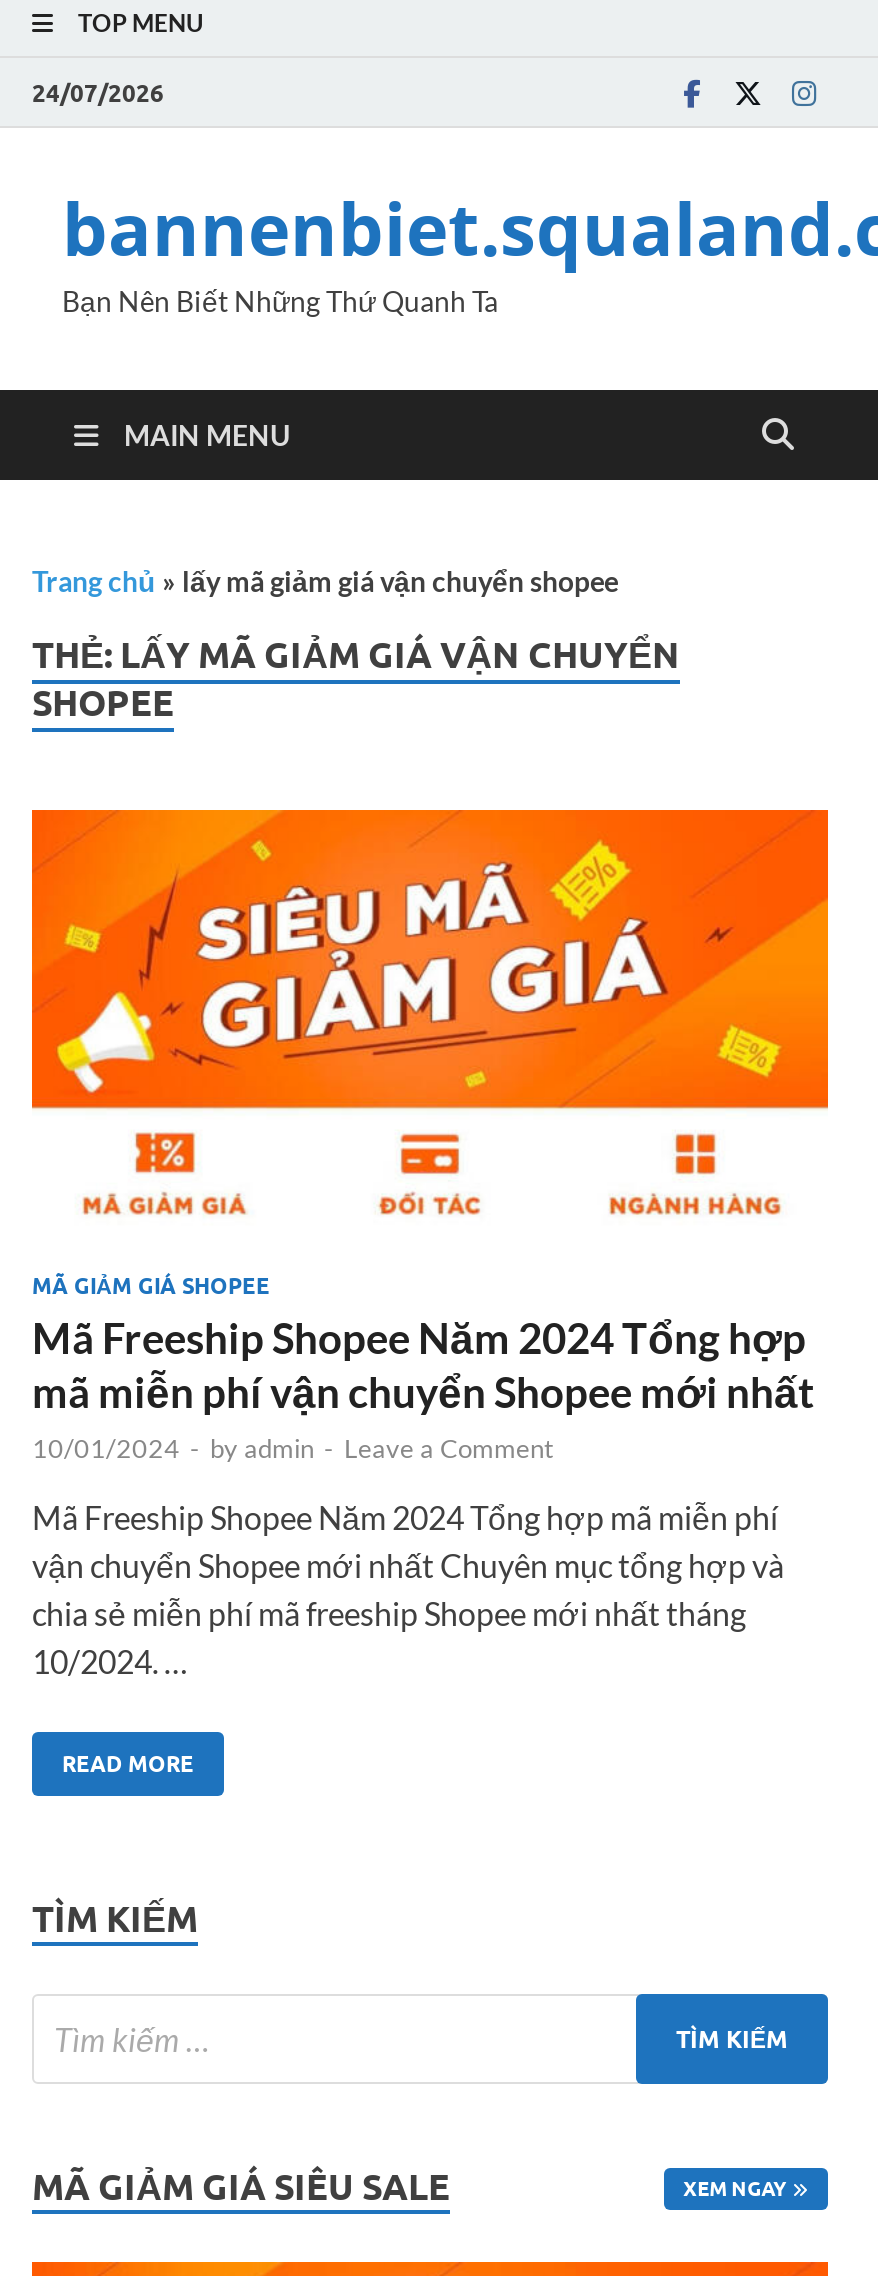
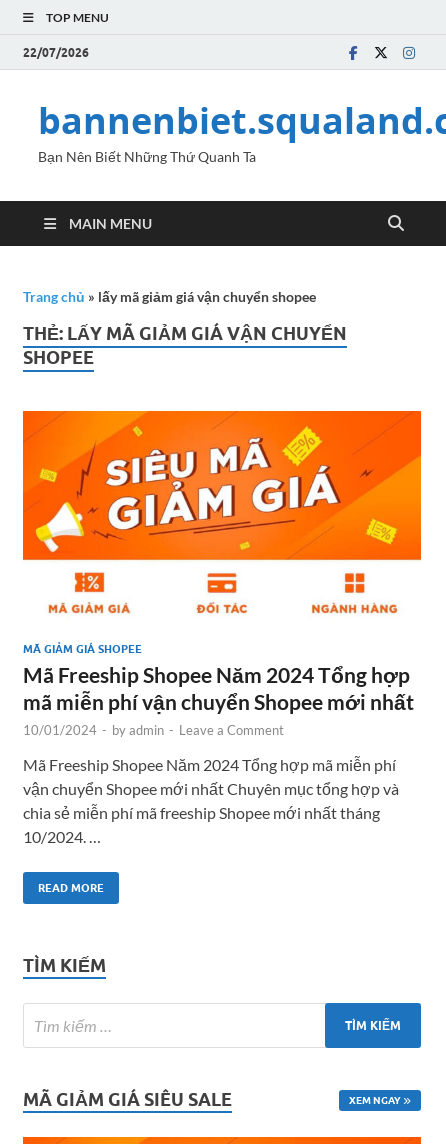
- 24/07/2026
+ 22/07/2026
